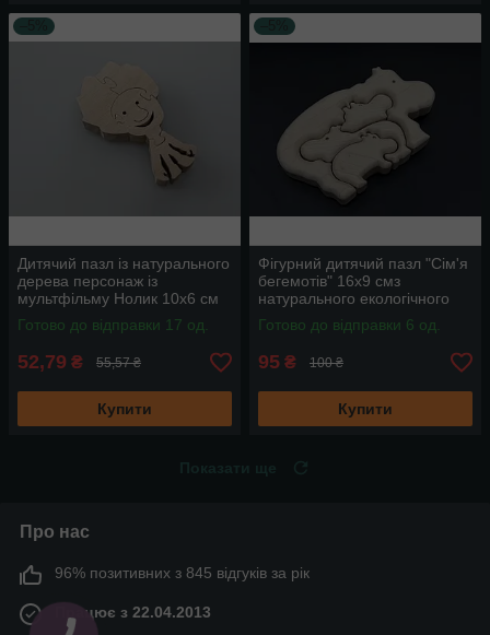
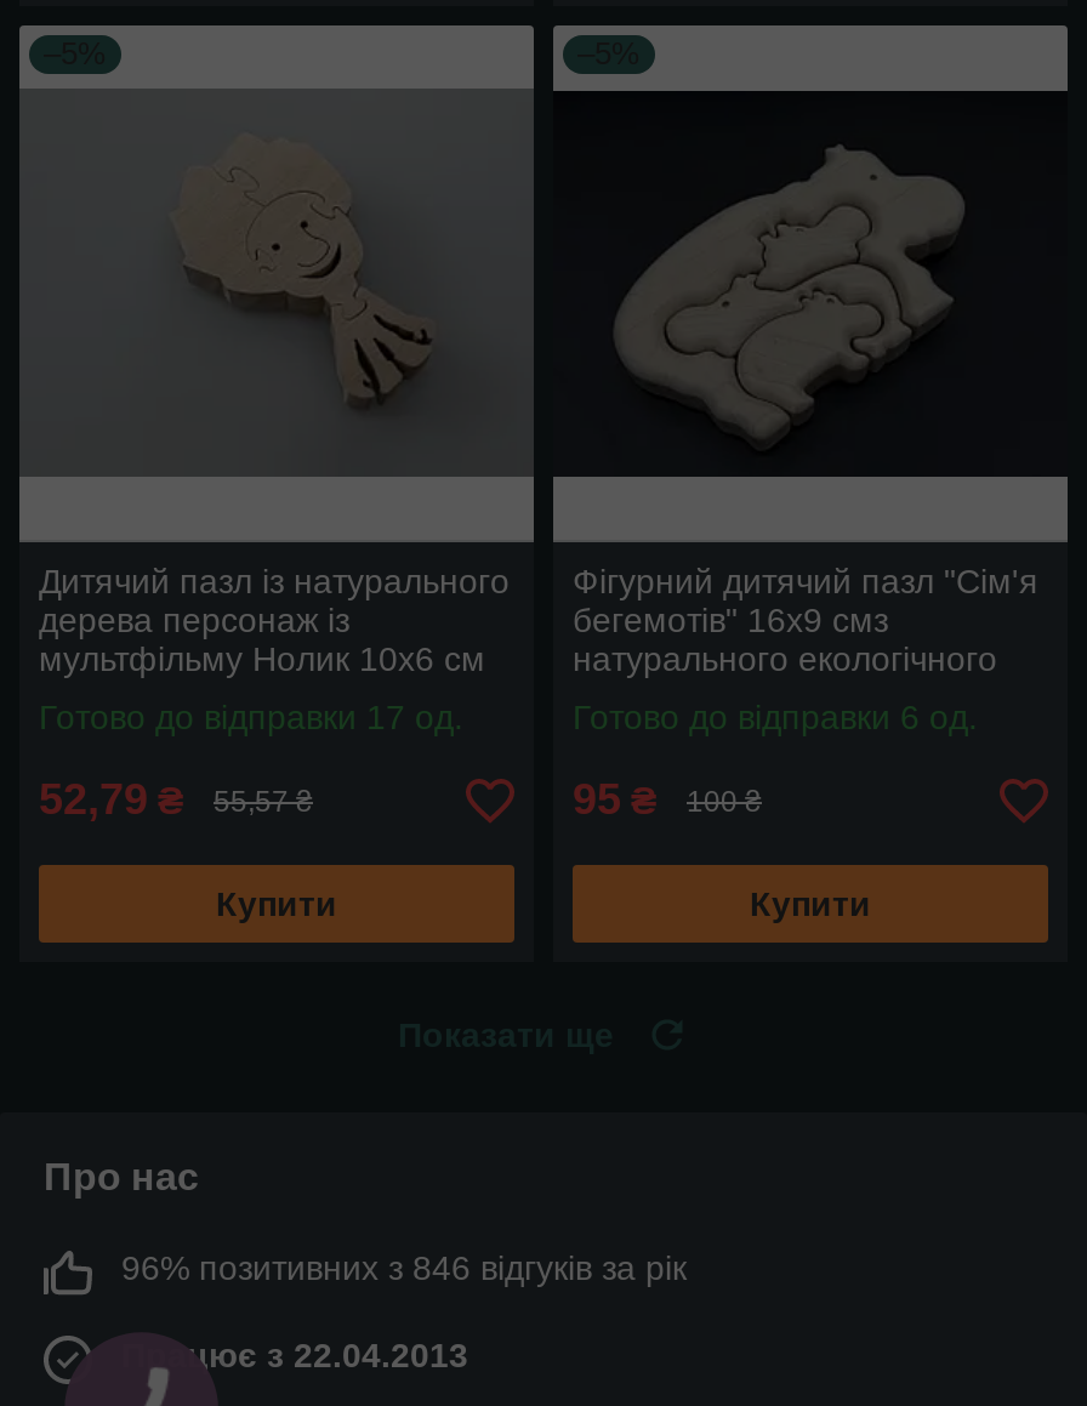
- 96% позитивних з 845 відгуків за рік
+ 96% позитивних з 846 відгуків за рік
